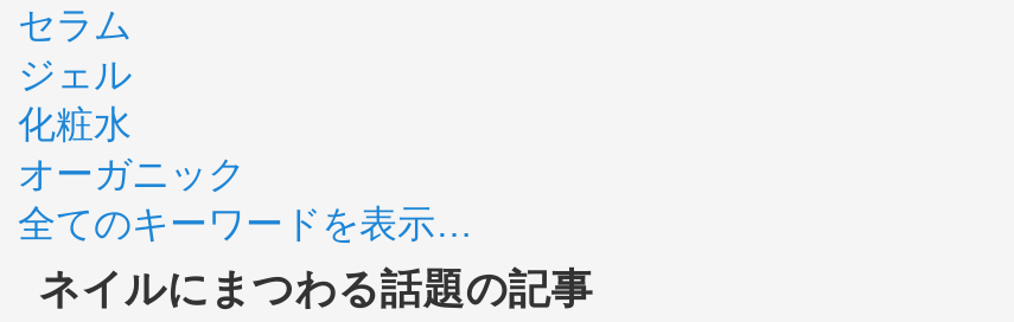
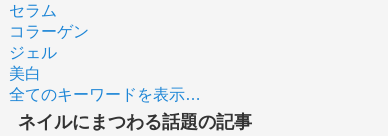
+ コラーゲン

moved down: ジェル

- 化粧水
- オーガニック
+ 美白
